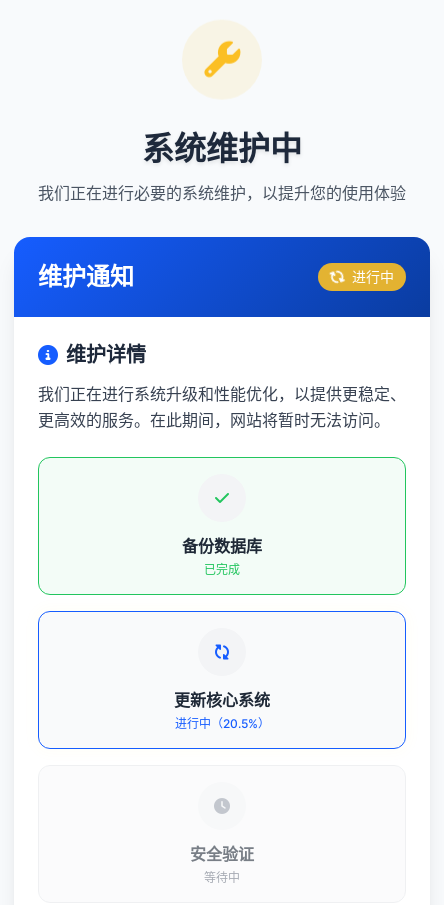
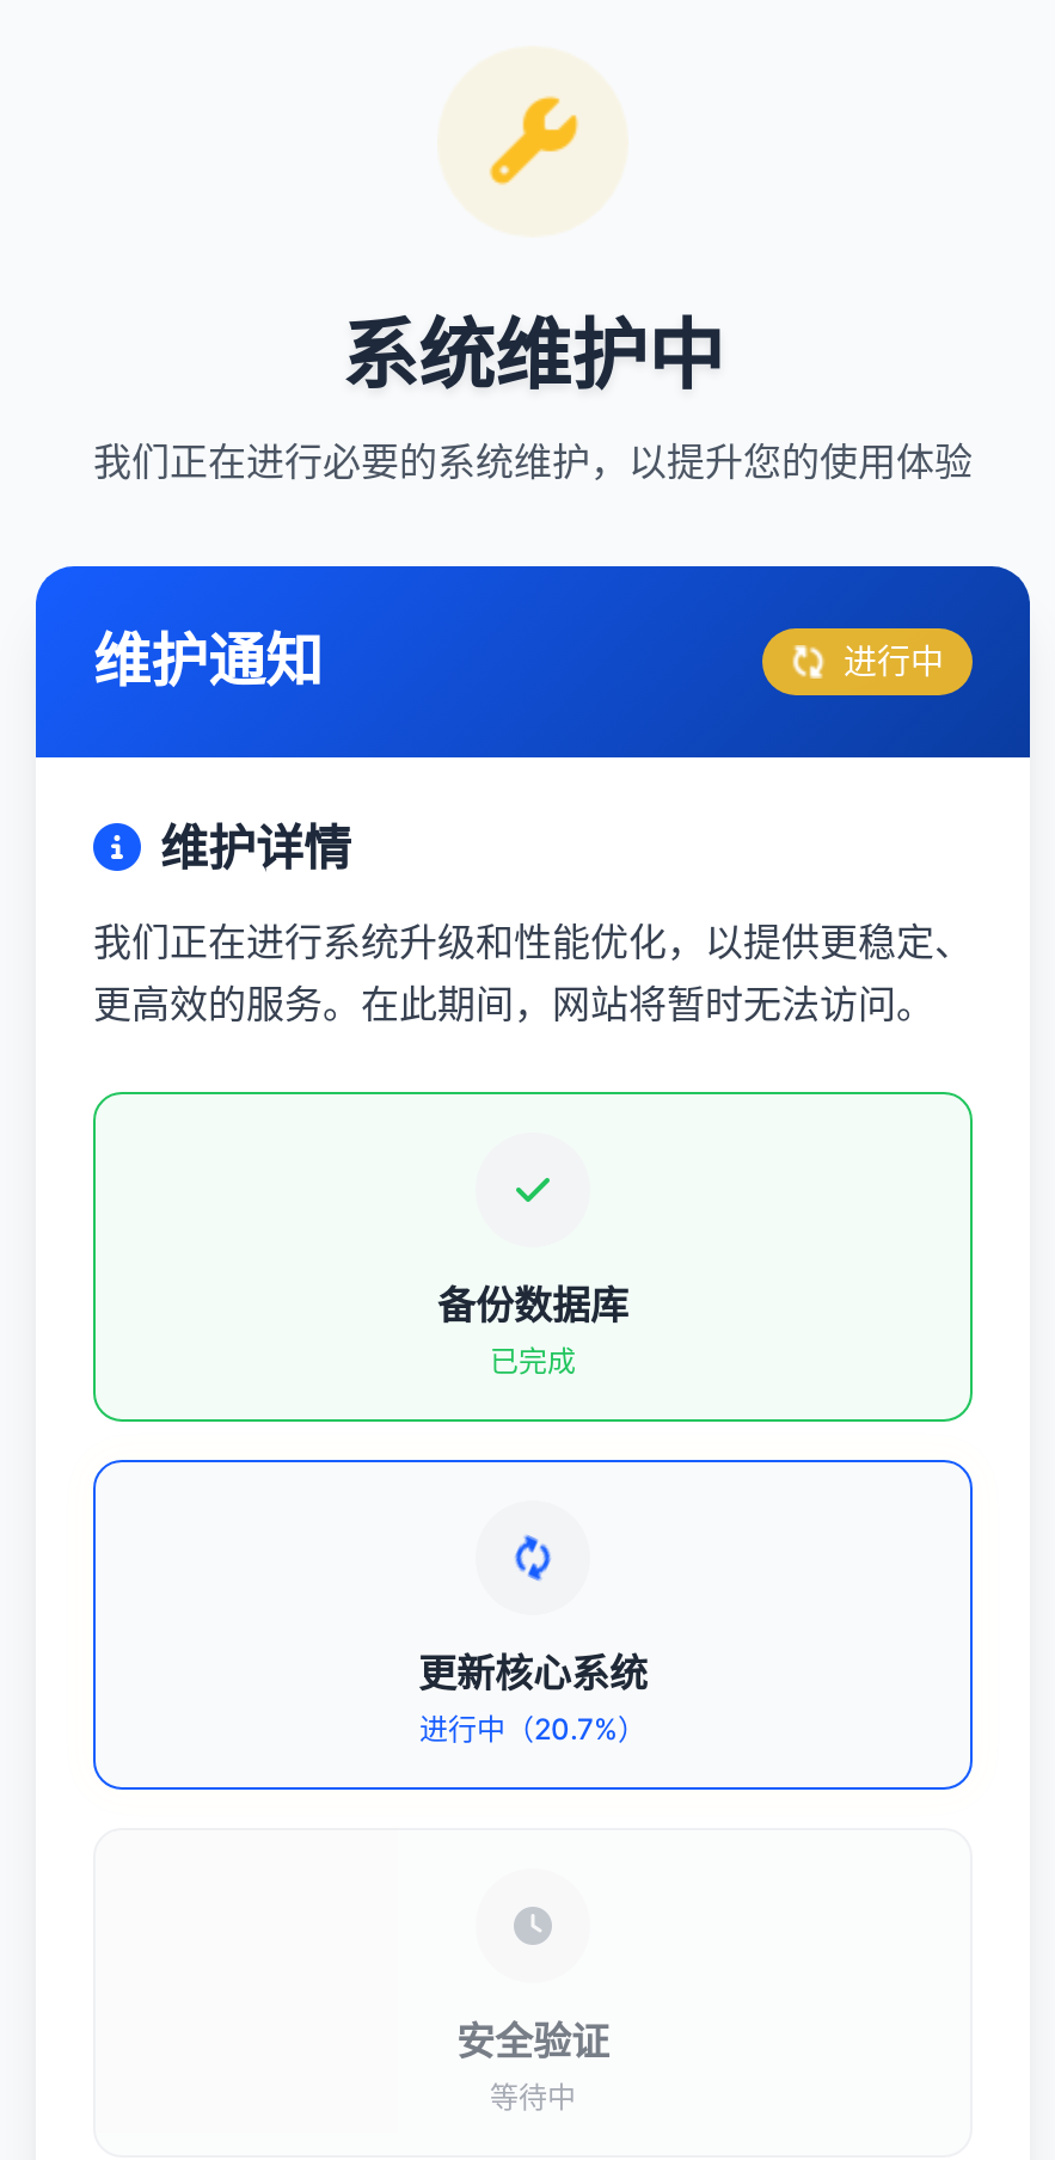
- 进行中（20.5%）
+ 进行中（20.7%）
